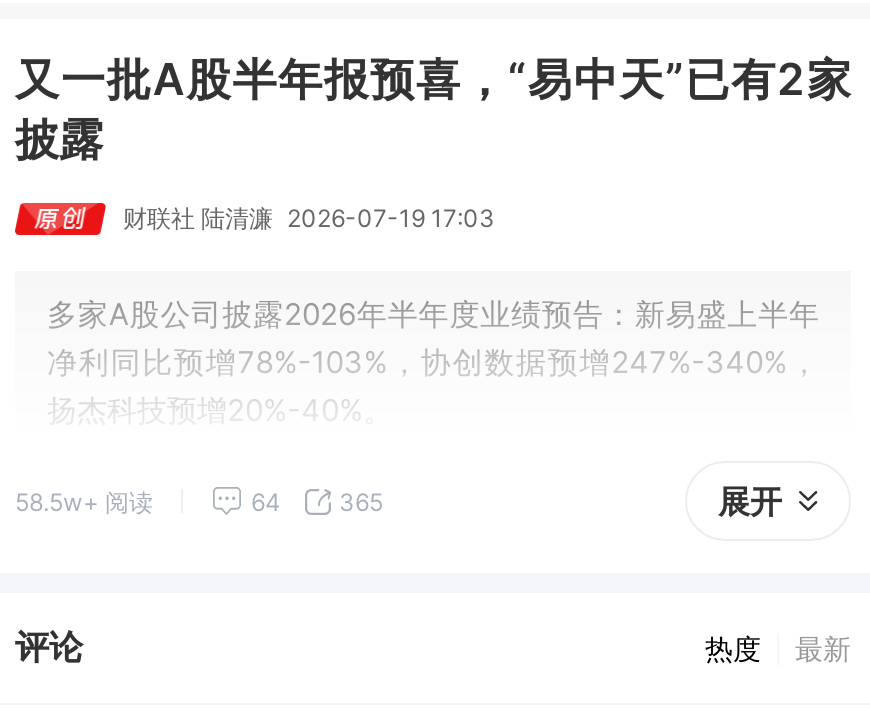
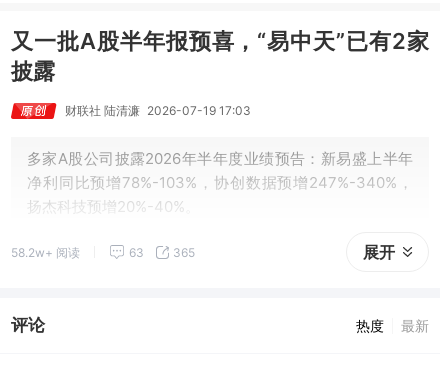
- 58.5w+ 阅读
+ 58.2w+ 阅读

- 64 365
+ 63 365
